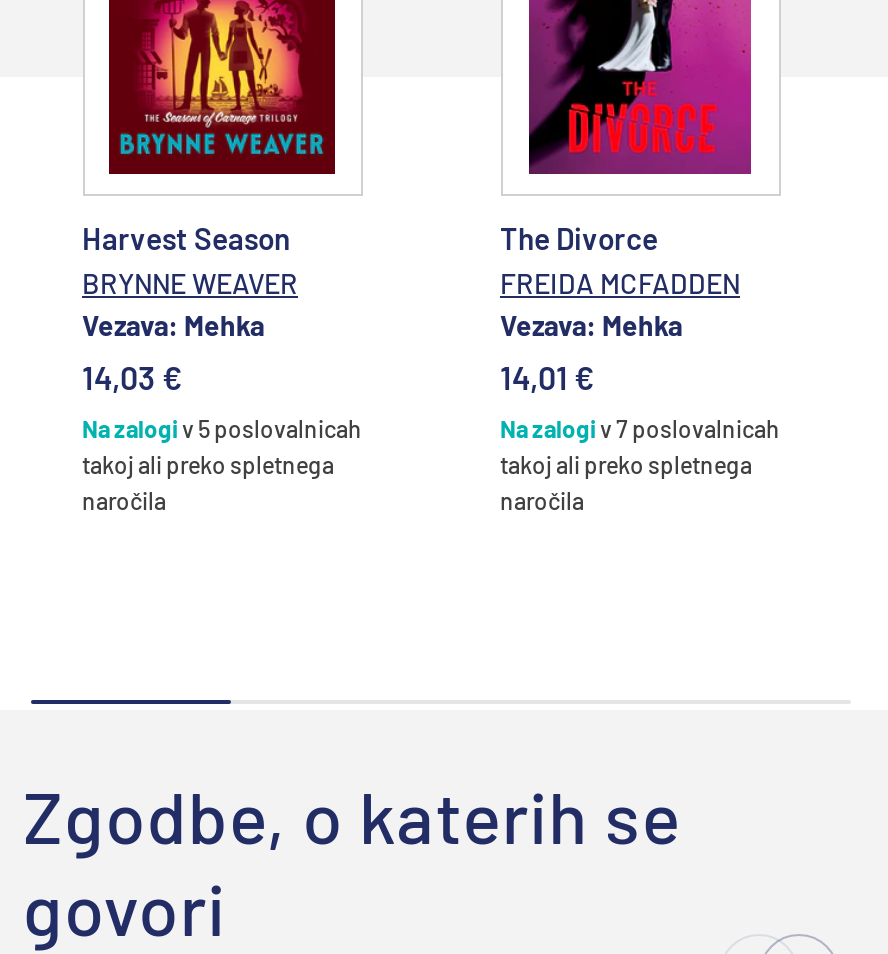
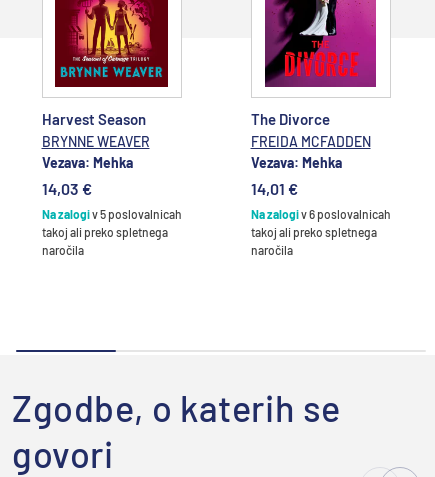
- Na zalogi v 7 poslovalnicah
+ Na zalogi v 6 poslovalnicah
